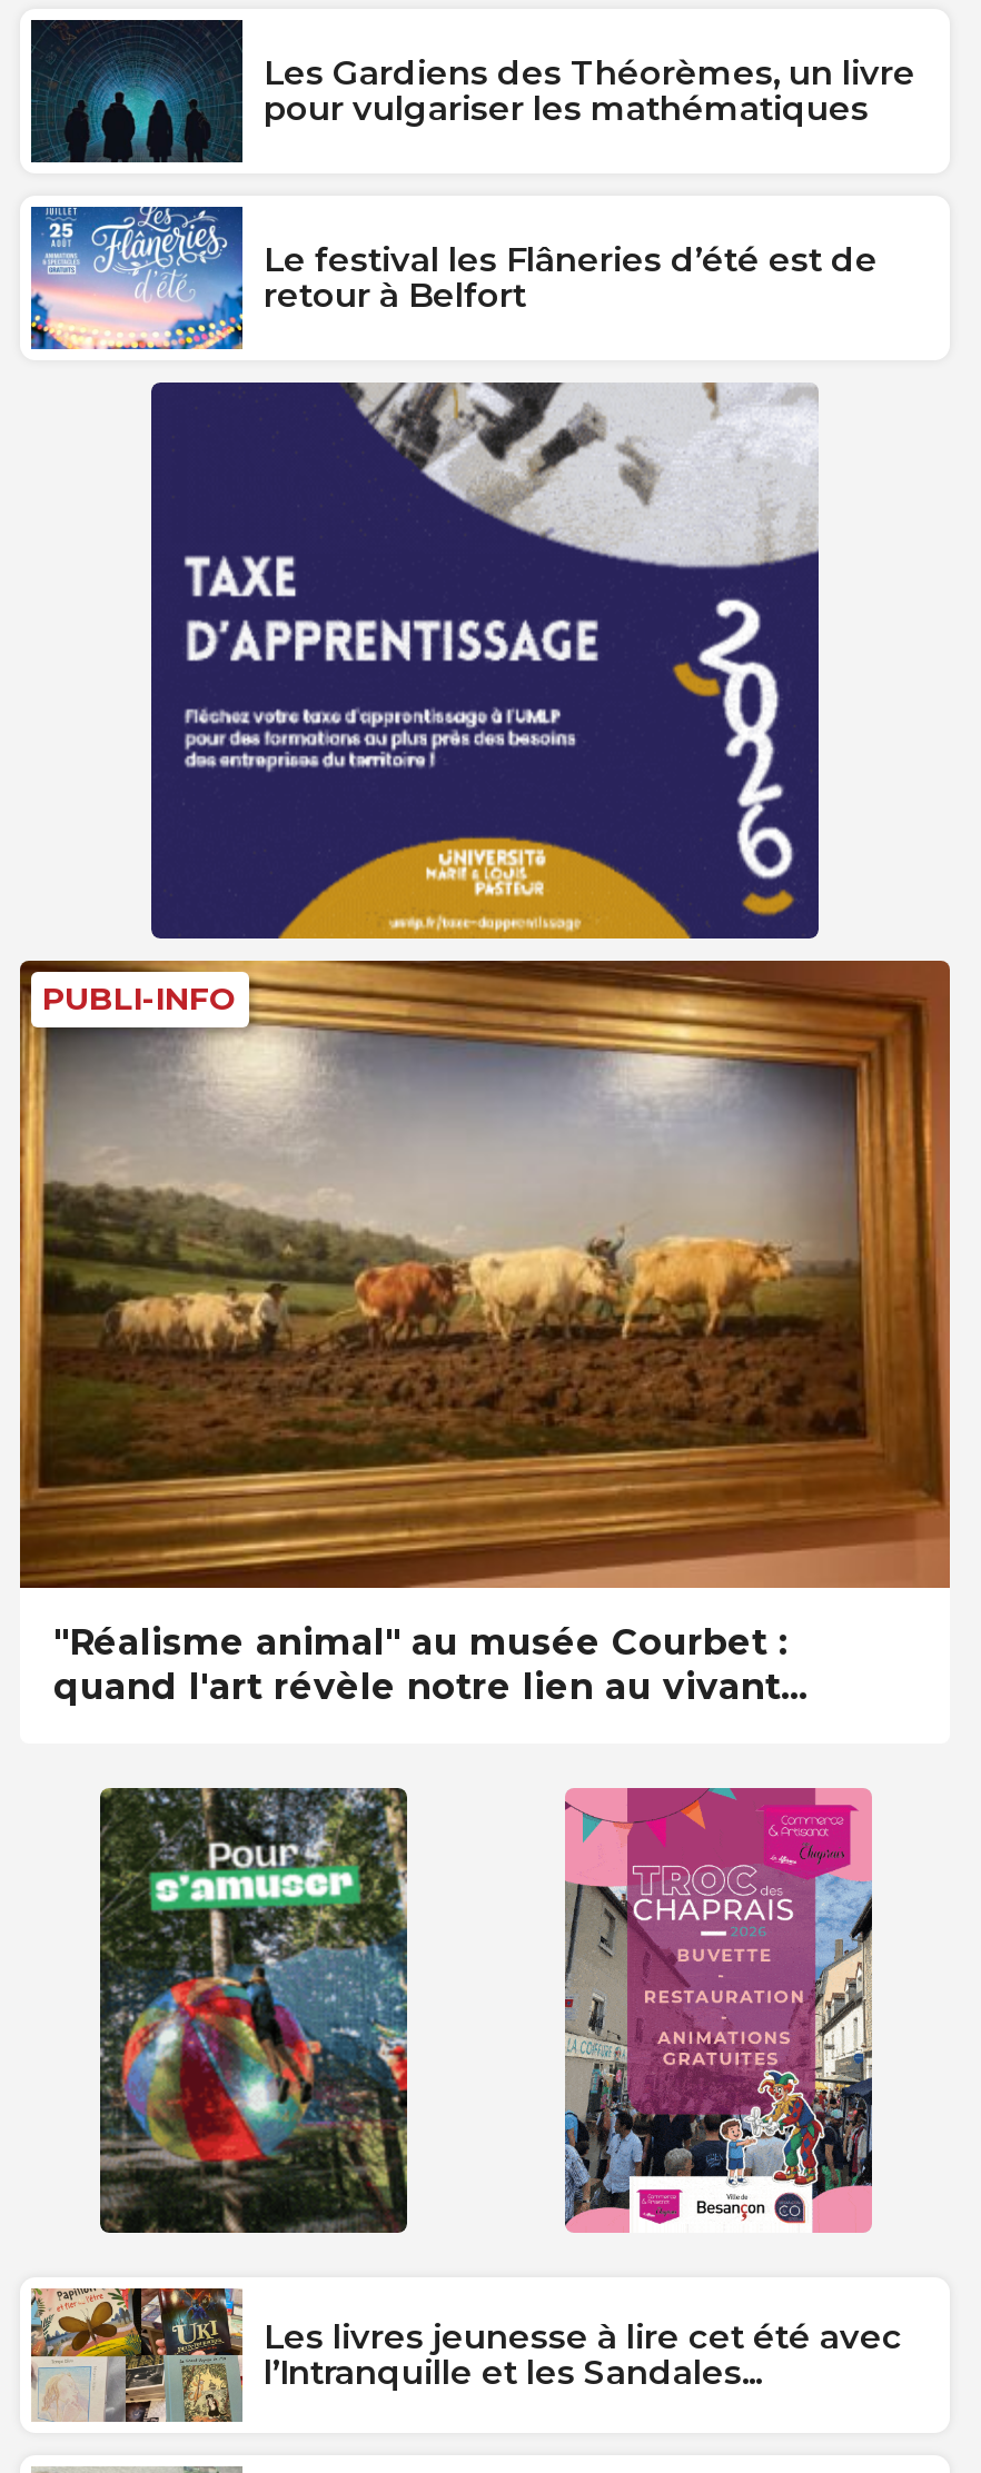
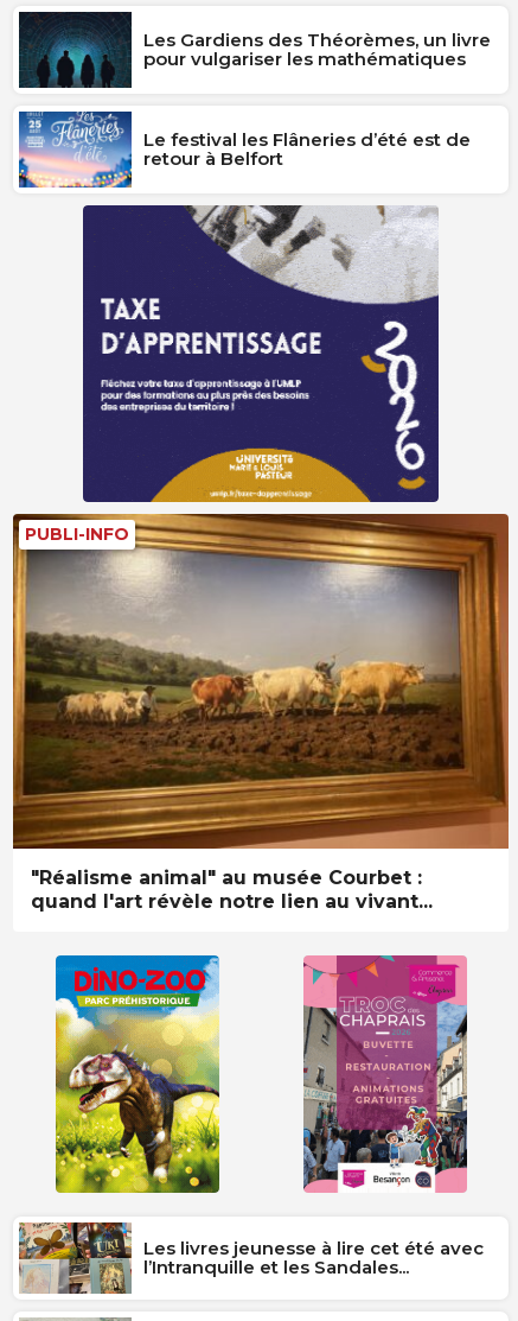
- [image]
+ [image]
